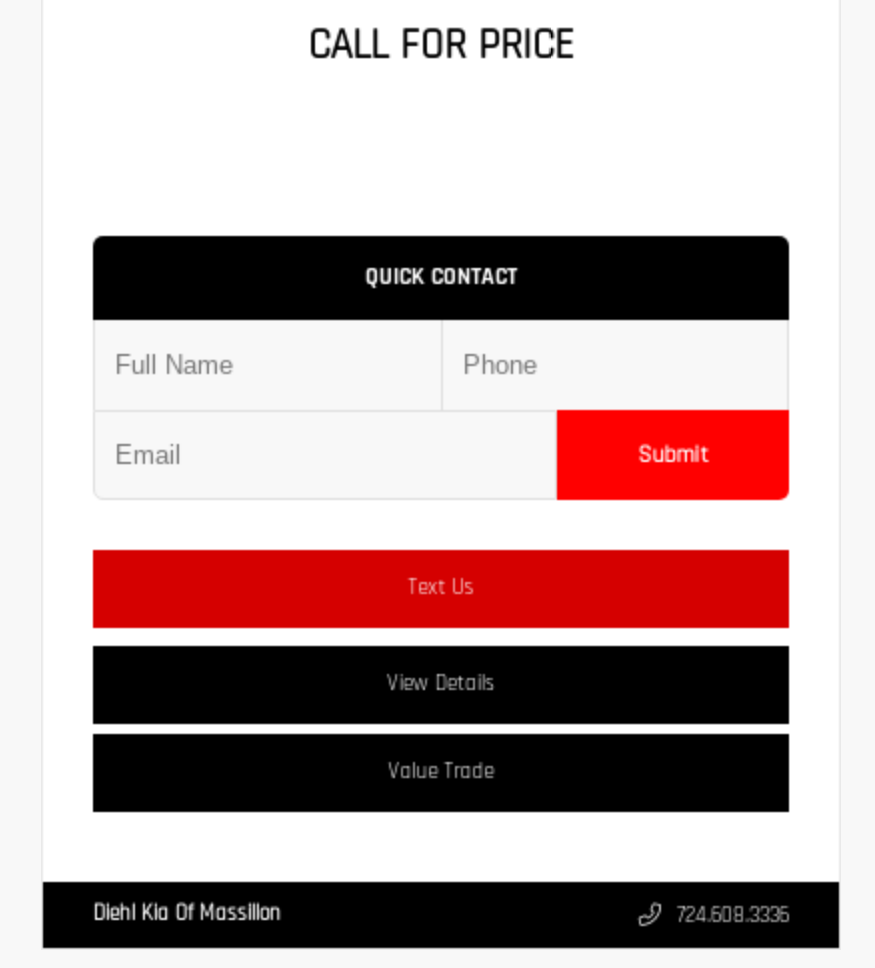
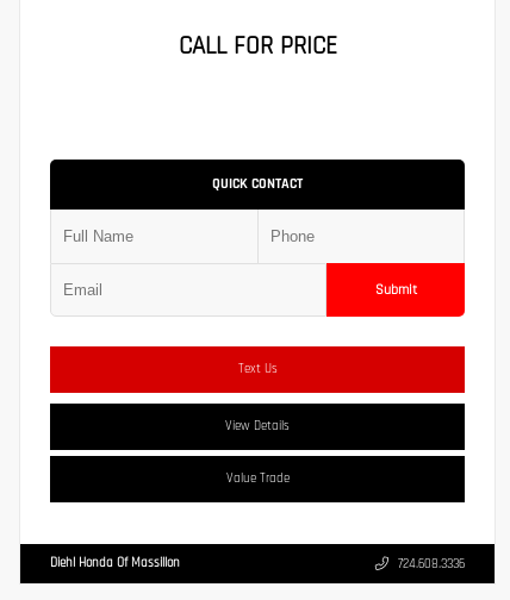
- Diehl Kia Of Massillon
+ Diehl Honda Of Massillon
